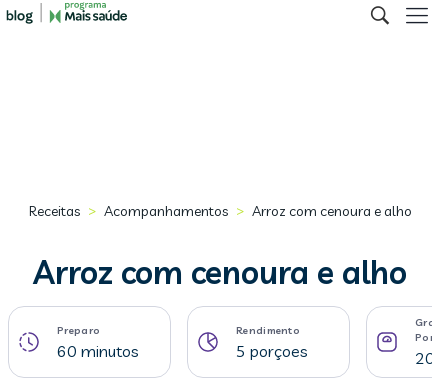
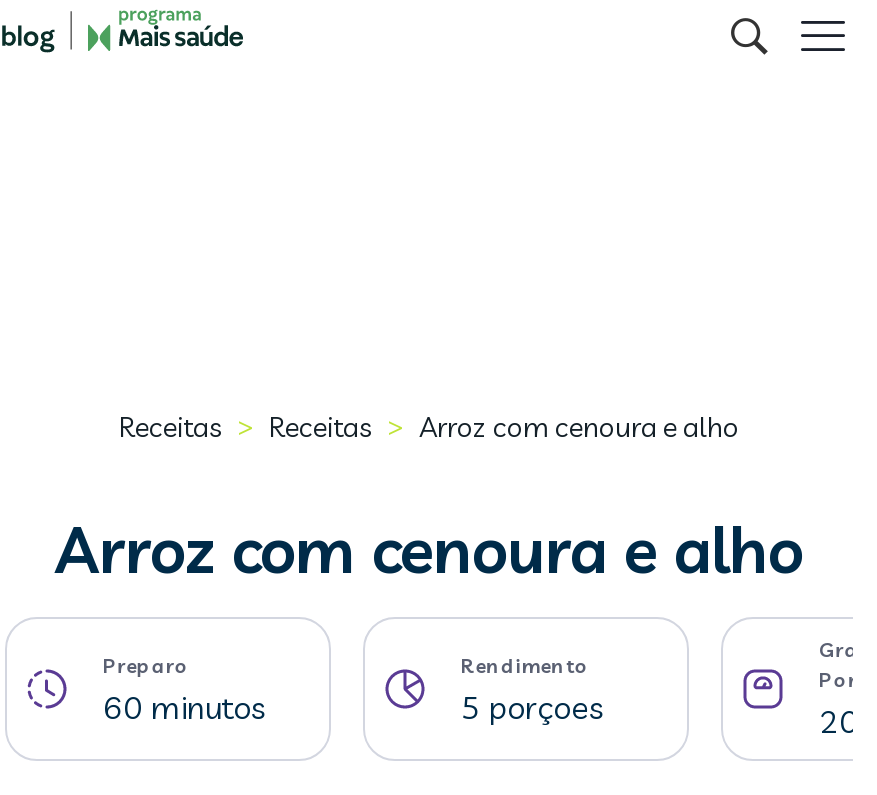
- Receitas > Acompanhamentos > Arroz com cenoura e alho
+ Receitas > Receitas > Arroz com cenoura e alho
